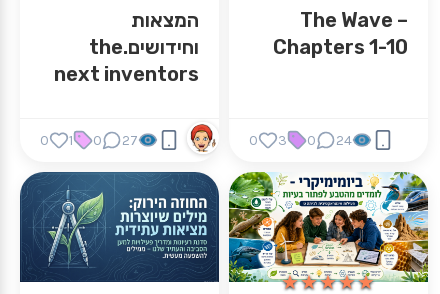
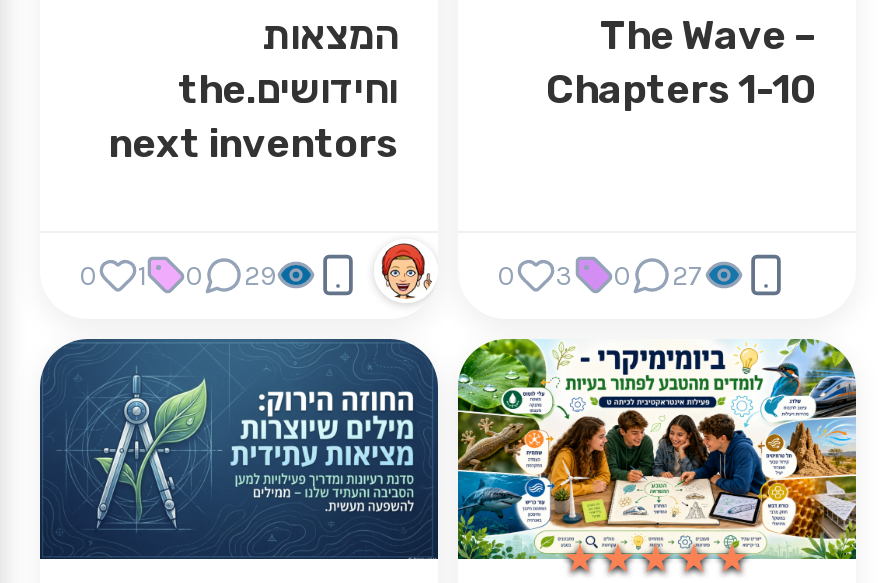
- 27
+ 29

- 24
+ 27
